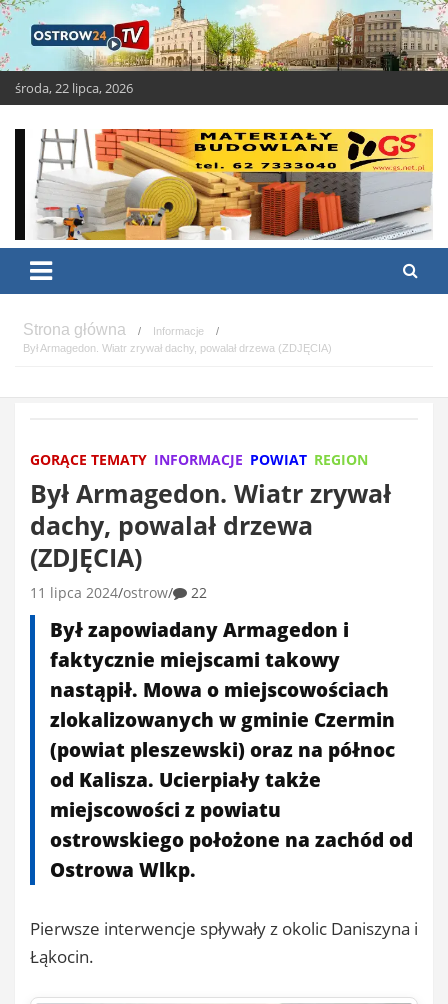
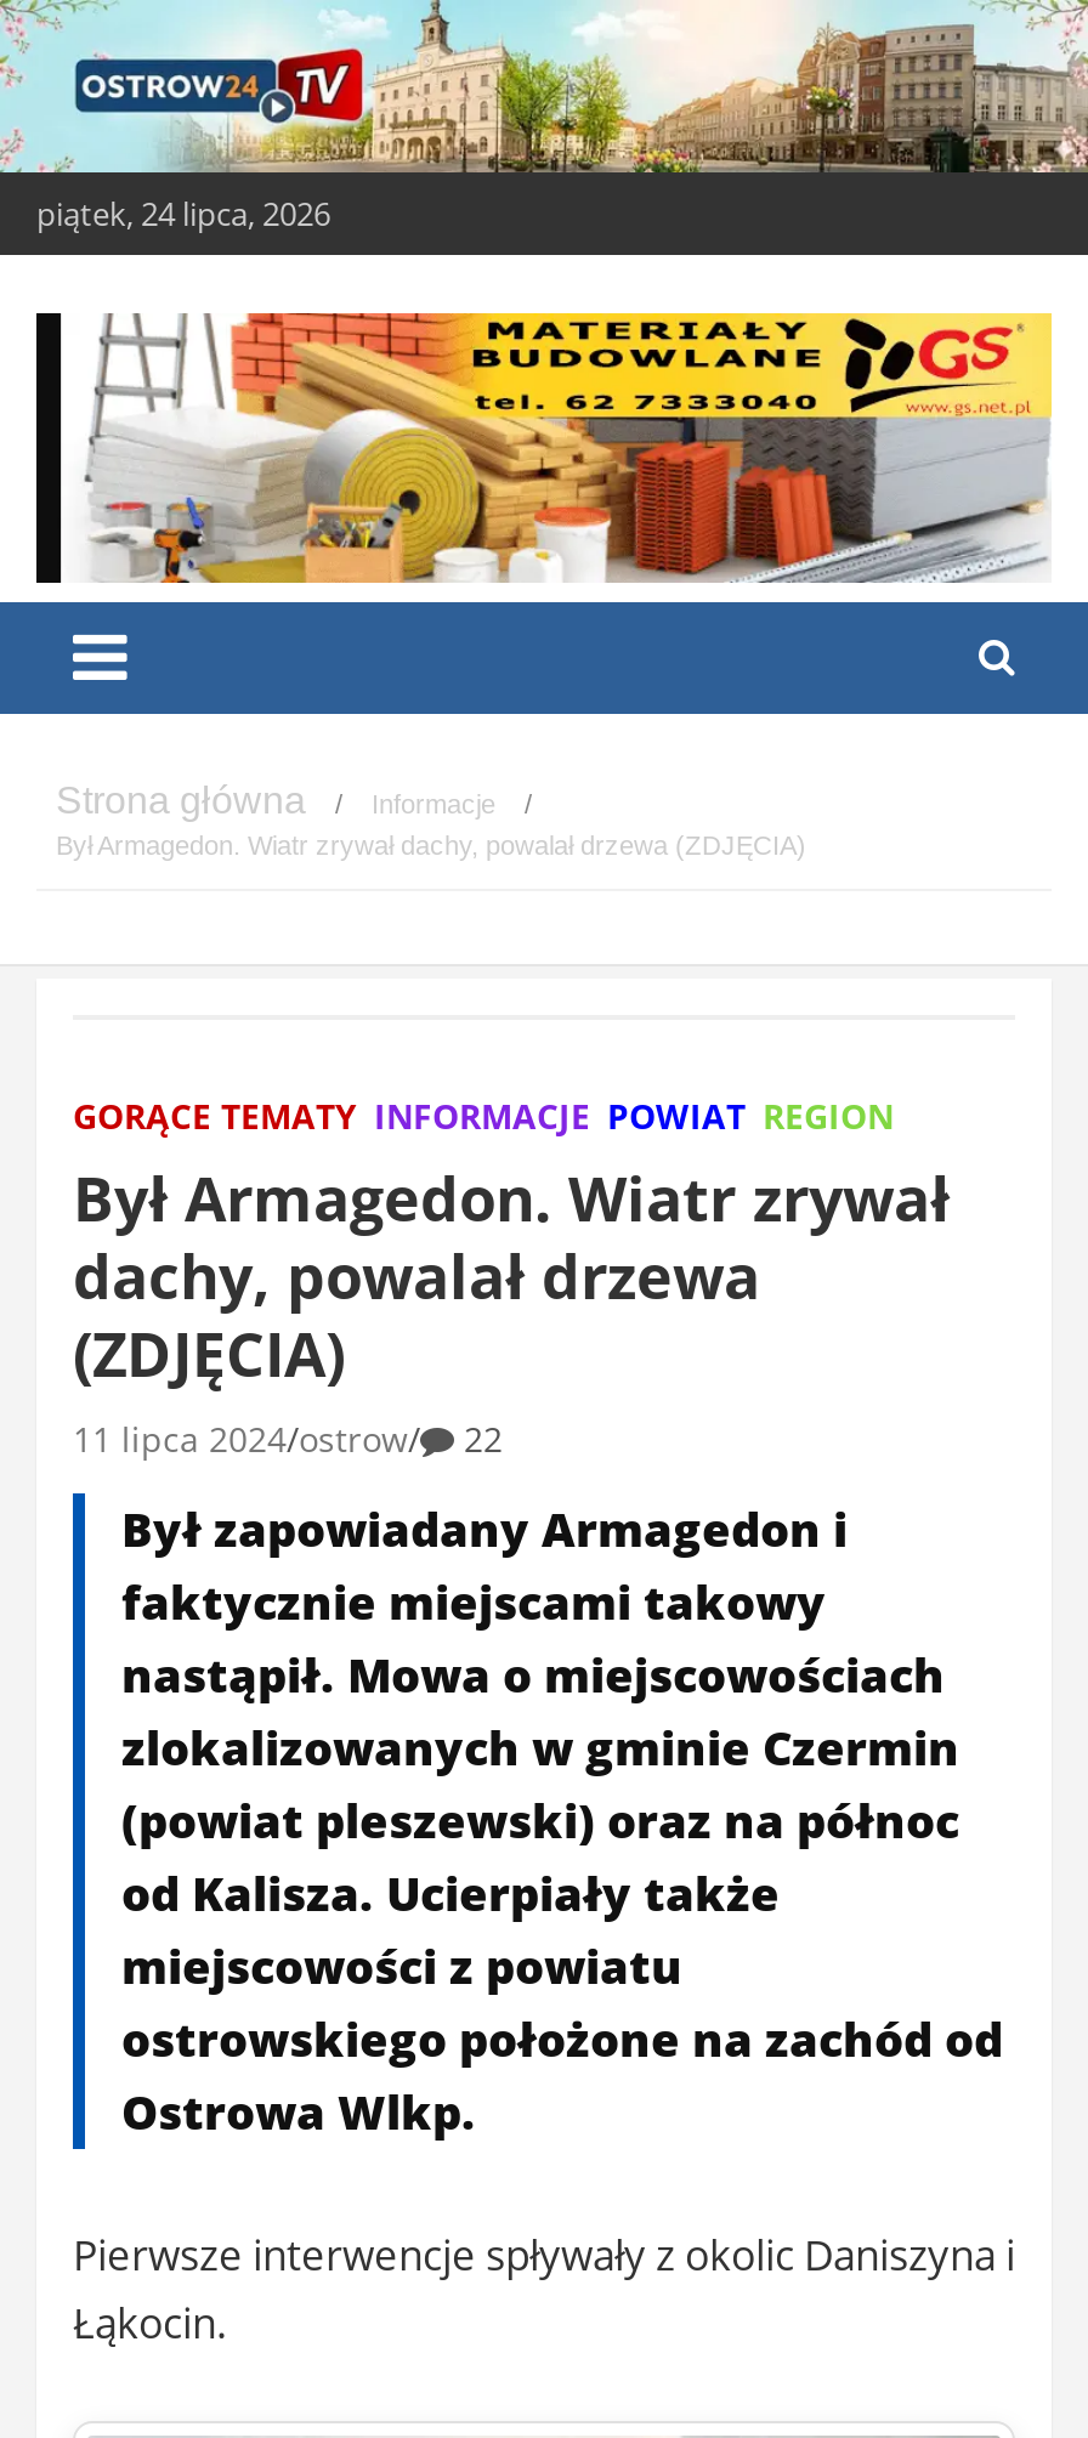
- środa, 22 lipca, 2026
+ piątek, 24 lipca, 2026
